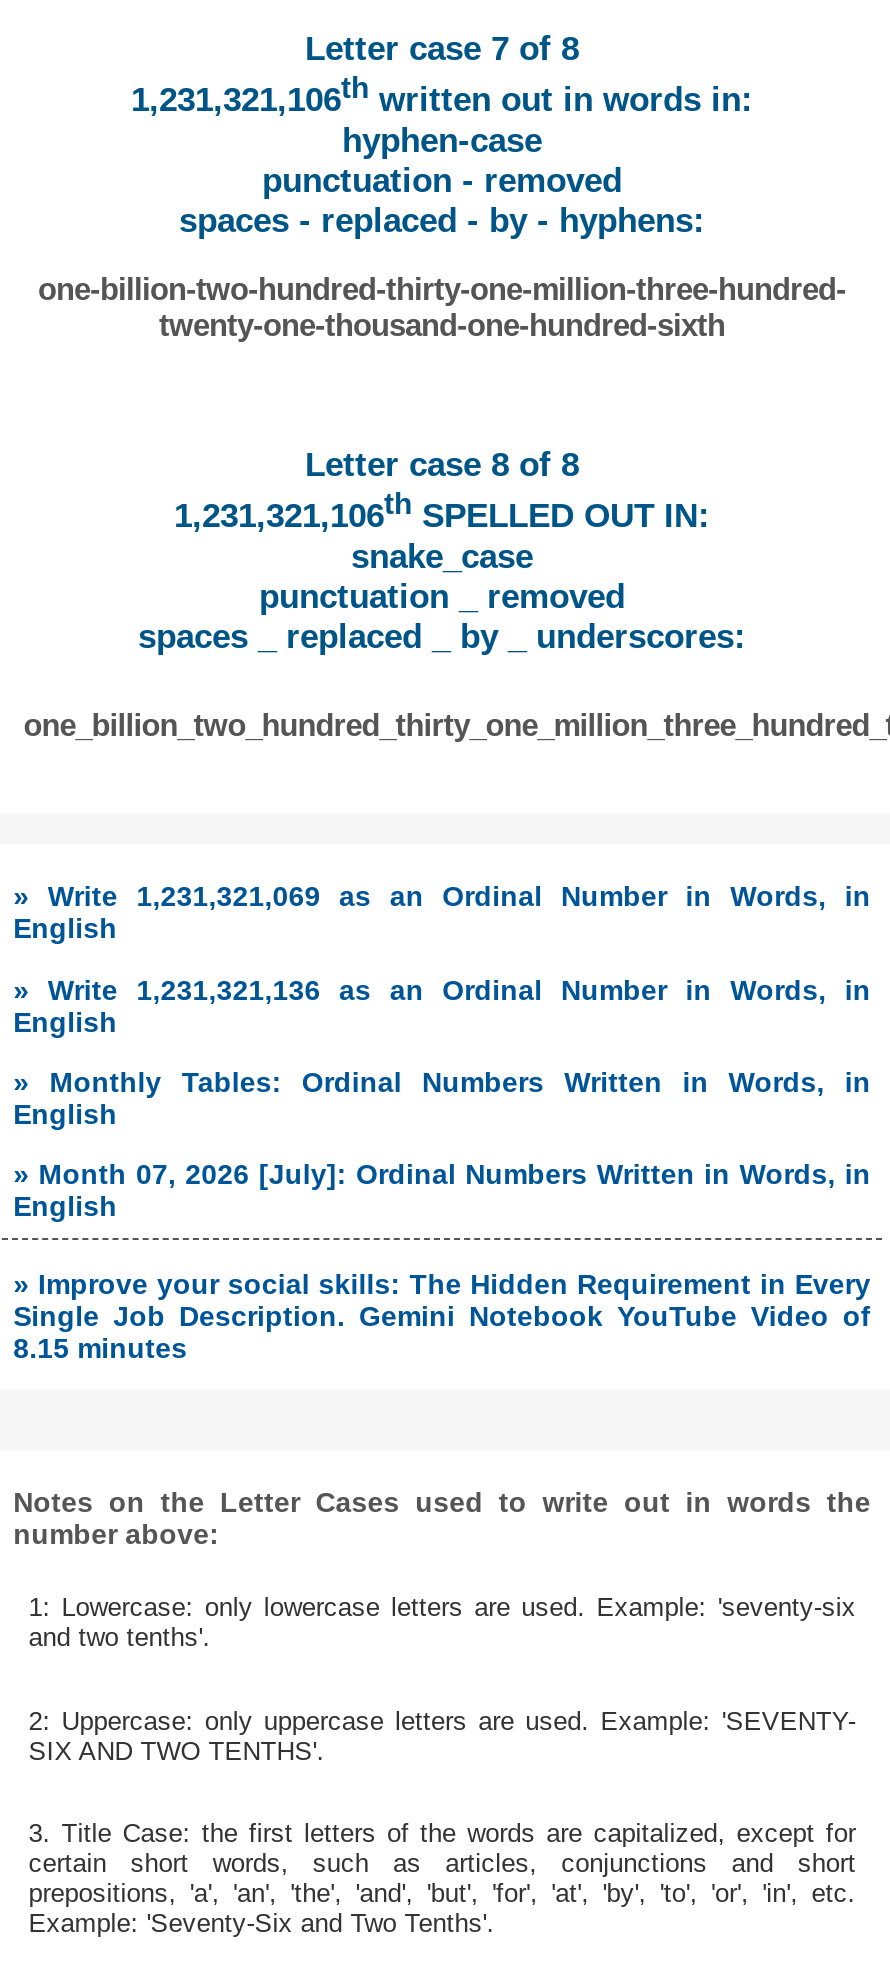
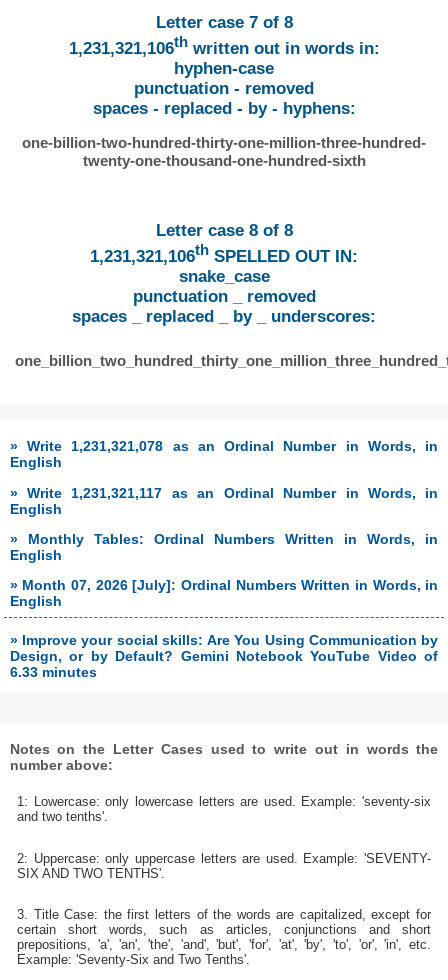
- » Write 1,231,321,069 as an Ordinal Number in Words, in
+ » Write 1,231,321,078 as an Ordinal Number in Words, in

- » Write 1,231,321,136 as an Ordinal Number in Words, in
+ » Write 1,231,321,117 as an Ordinal Number in Words, in

- » Improve your social skills: The Hidden Requirement in Every
- Single Job Description. Gemini Notebook YouTube Video of
- 8.15 minutes
+ » Improve your social skills: Are You Using Communication by
+ Design, or by Default? Gemini Notebook YouTube Video of
+ 6.33 minutes
